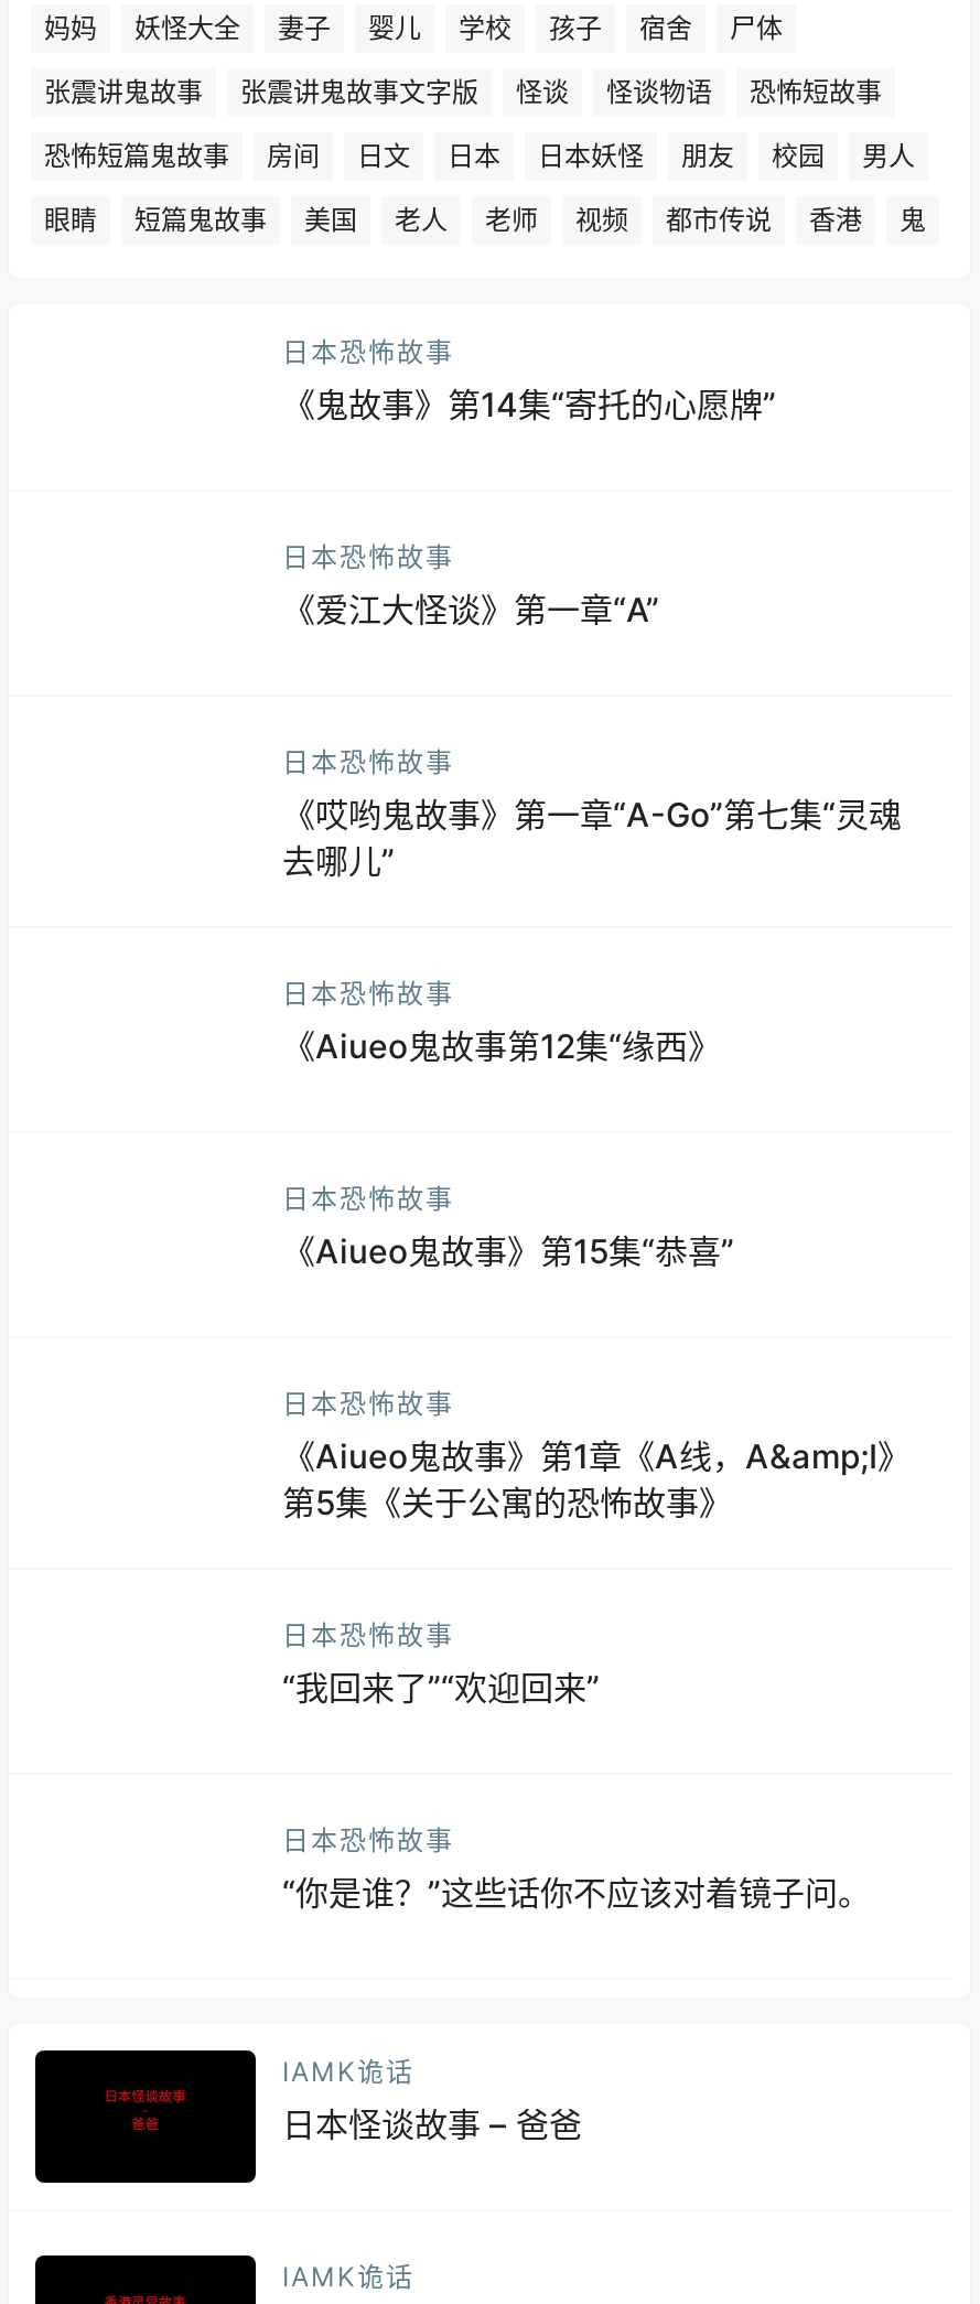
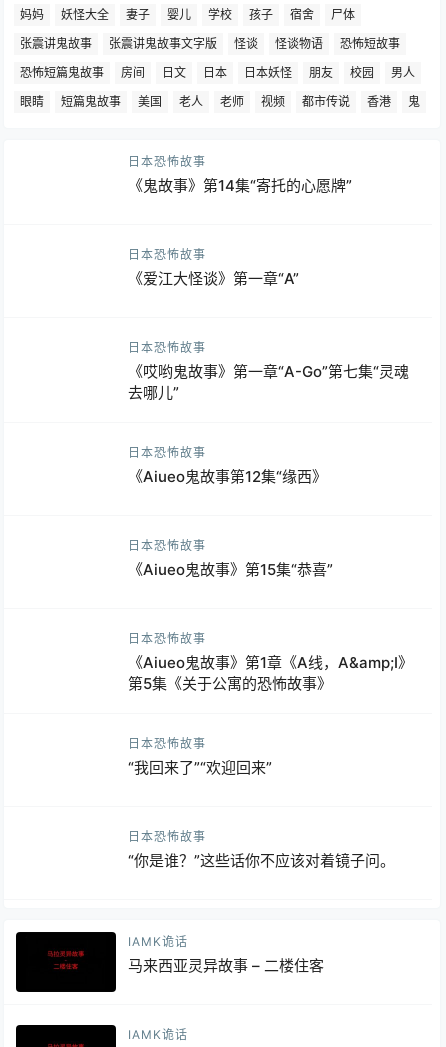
- 日本怪谈故事 – 爸爸
+ 马来西亚灵异故事 – 二楼住客
